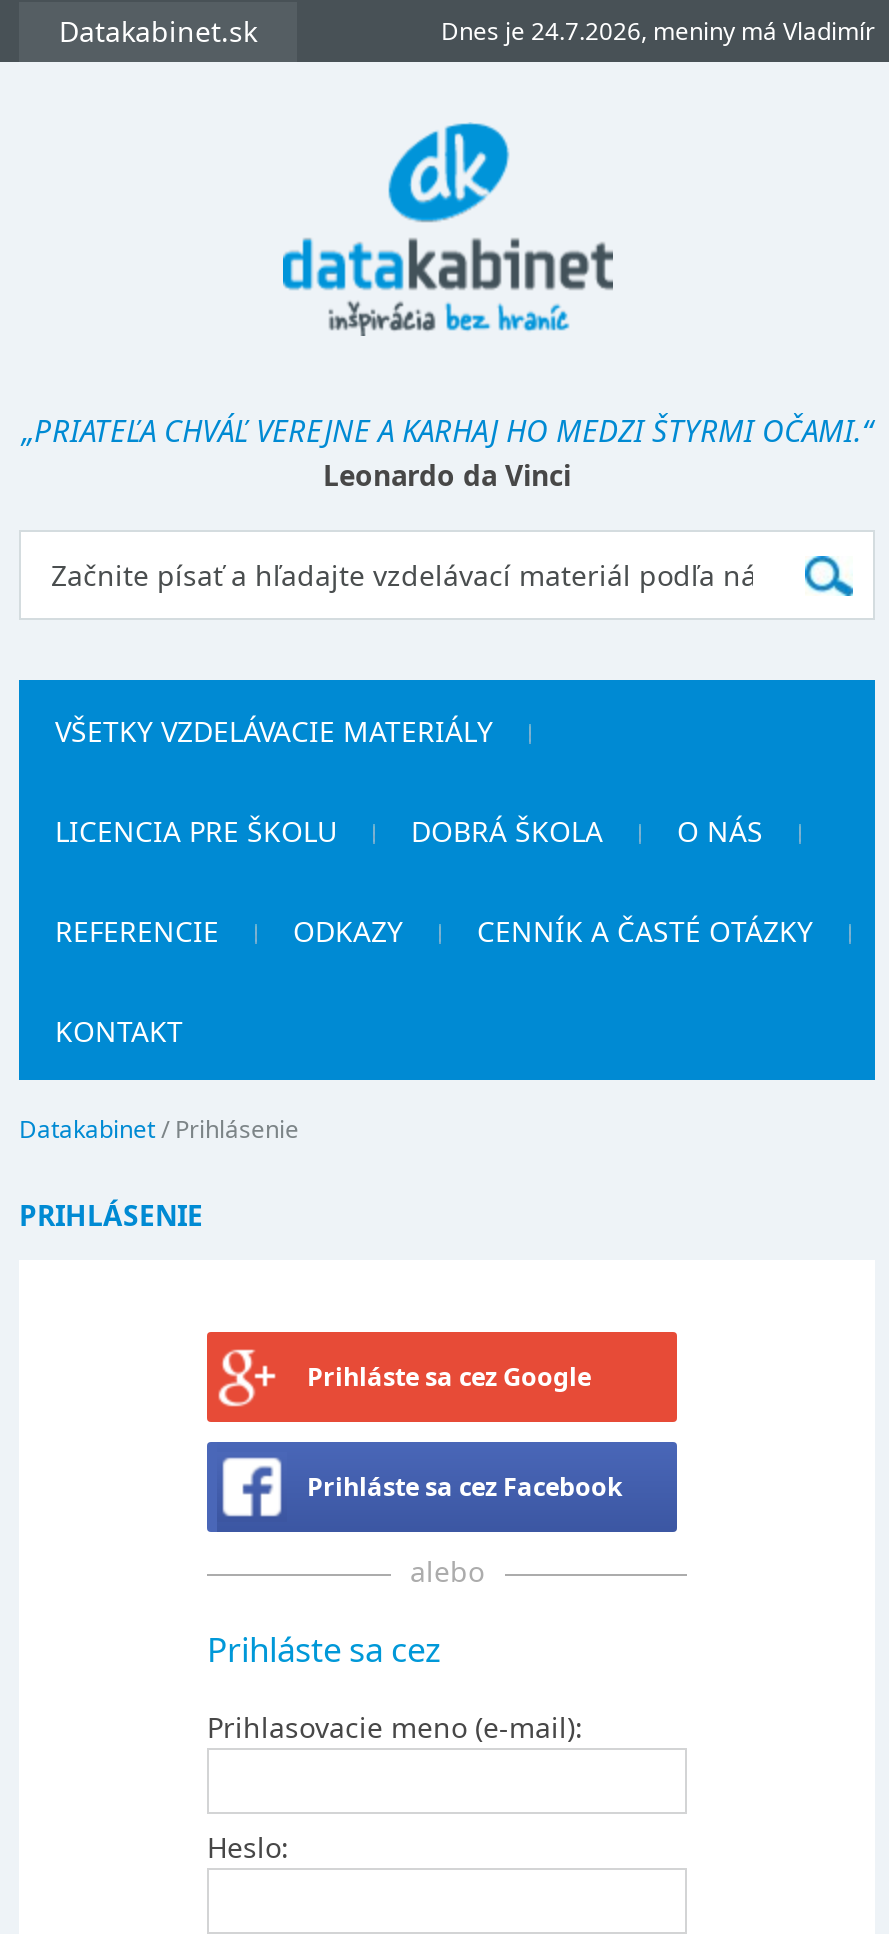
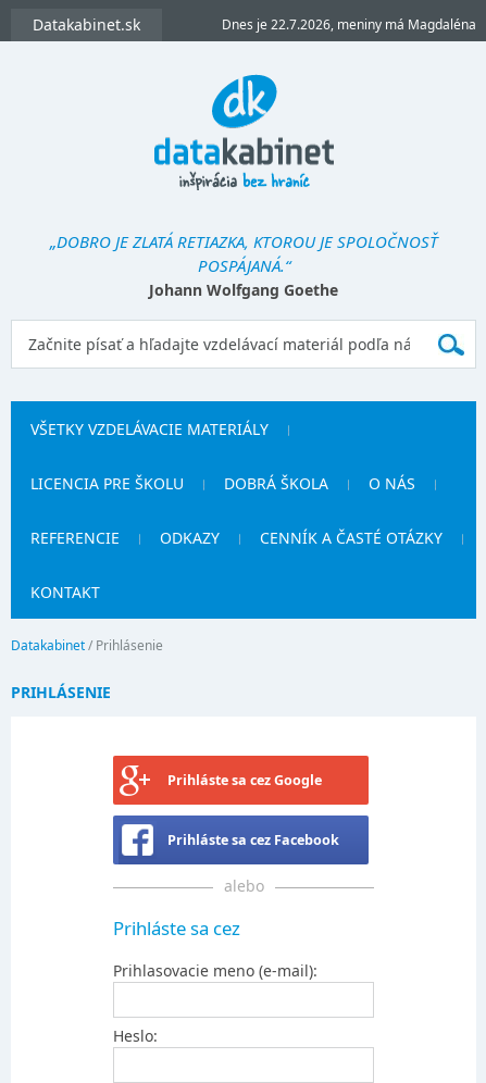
- Dnes je 24.7.2026, meniny má Vladimír
+ Dnes je 22.7.2026, meniny má Magdaléna

- „PRIATEĽA CHVÁĽ VEREJNE A KARHAJ HO MEDZI ŠTYRMI OČAMI.“
- Leonardo da Vinci
+ „DOBRO JE ZLATÁ RETIAZKA, KTOROU JE SPOLOČNOSŤ
+ POSPÁJANÁ.“
+ Johann Wolfgang Goethe
